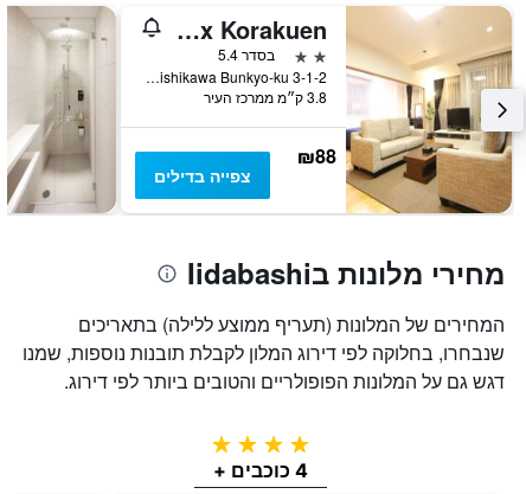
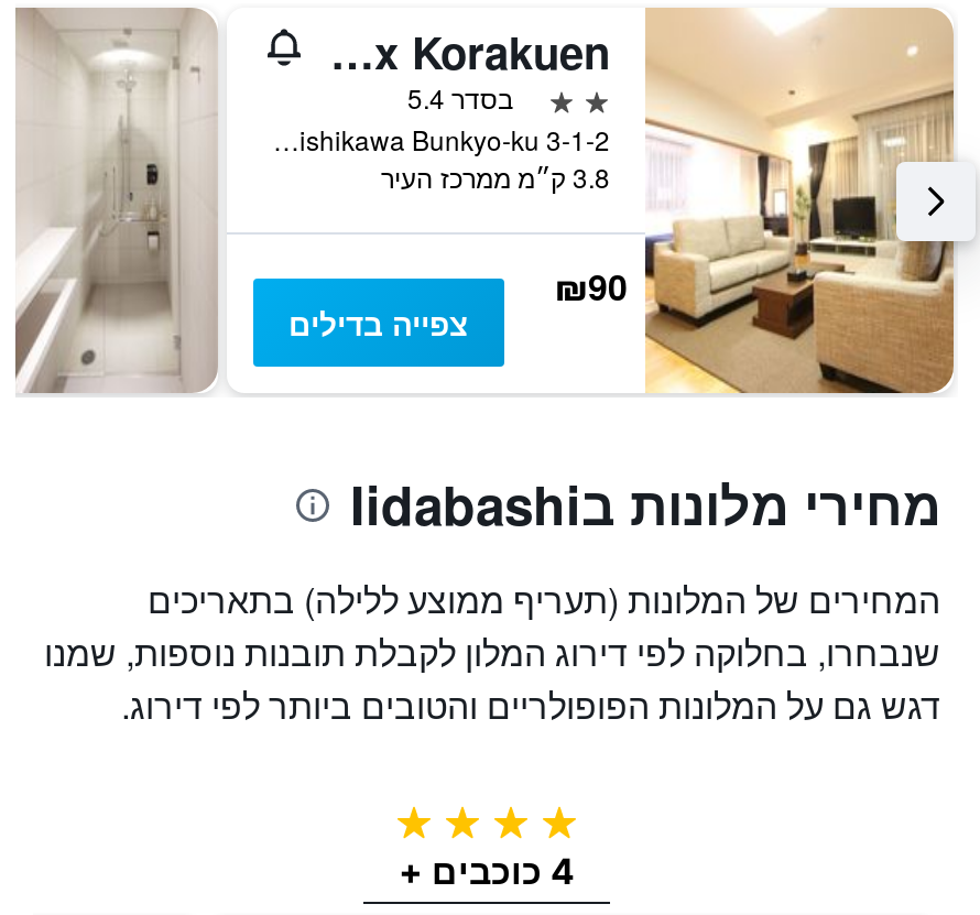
- ₪88
+ ₪90
